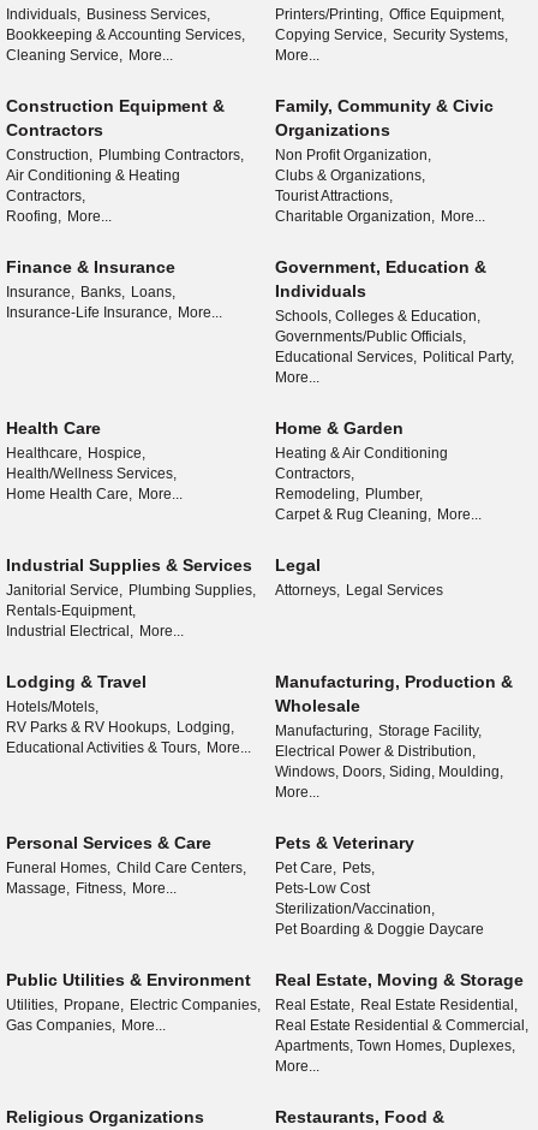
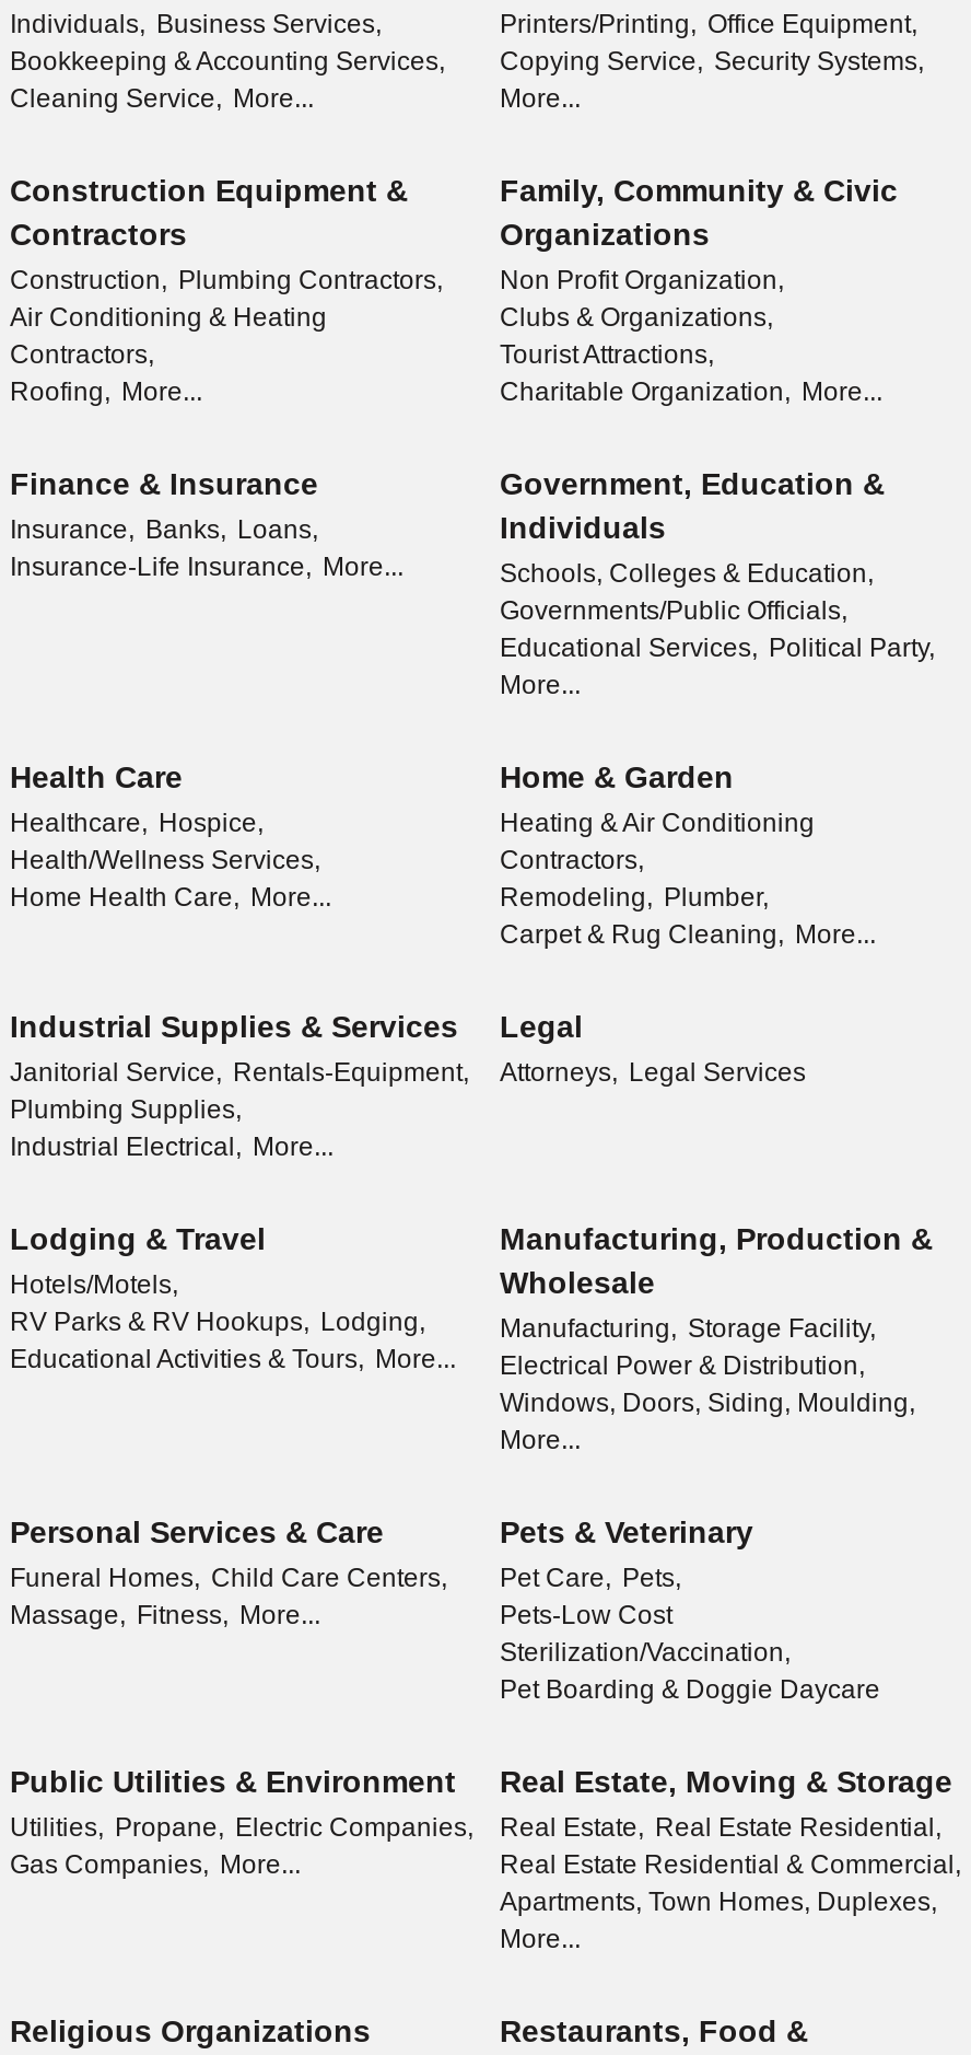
- Janitorial Service, Plumbing Supplies,
- Rentals-Equipment,
+ Janitorial Service, Rentals-Equipment,
+ Plumbing Supplies,
